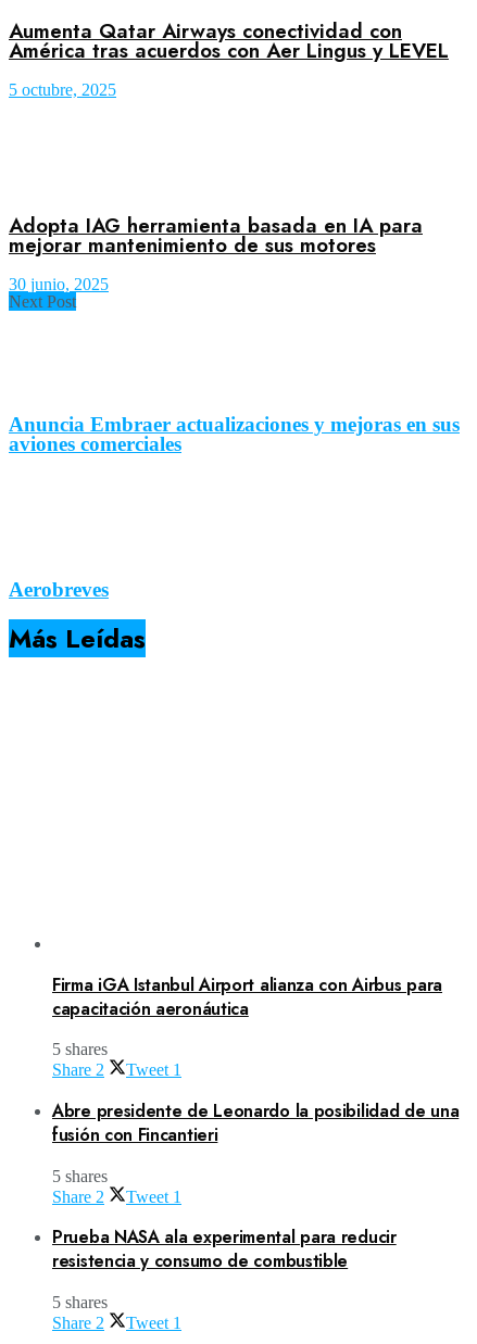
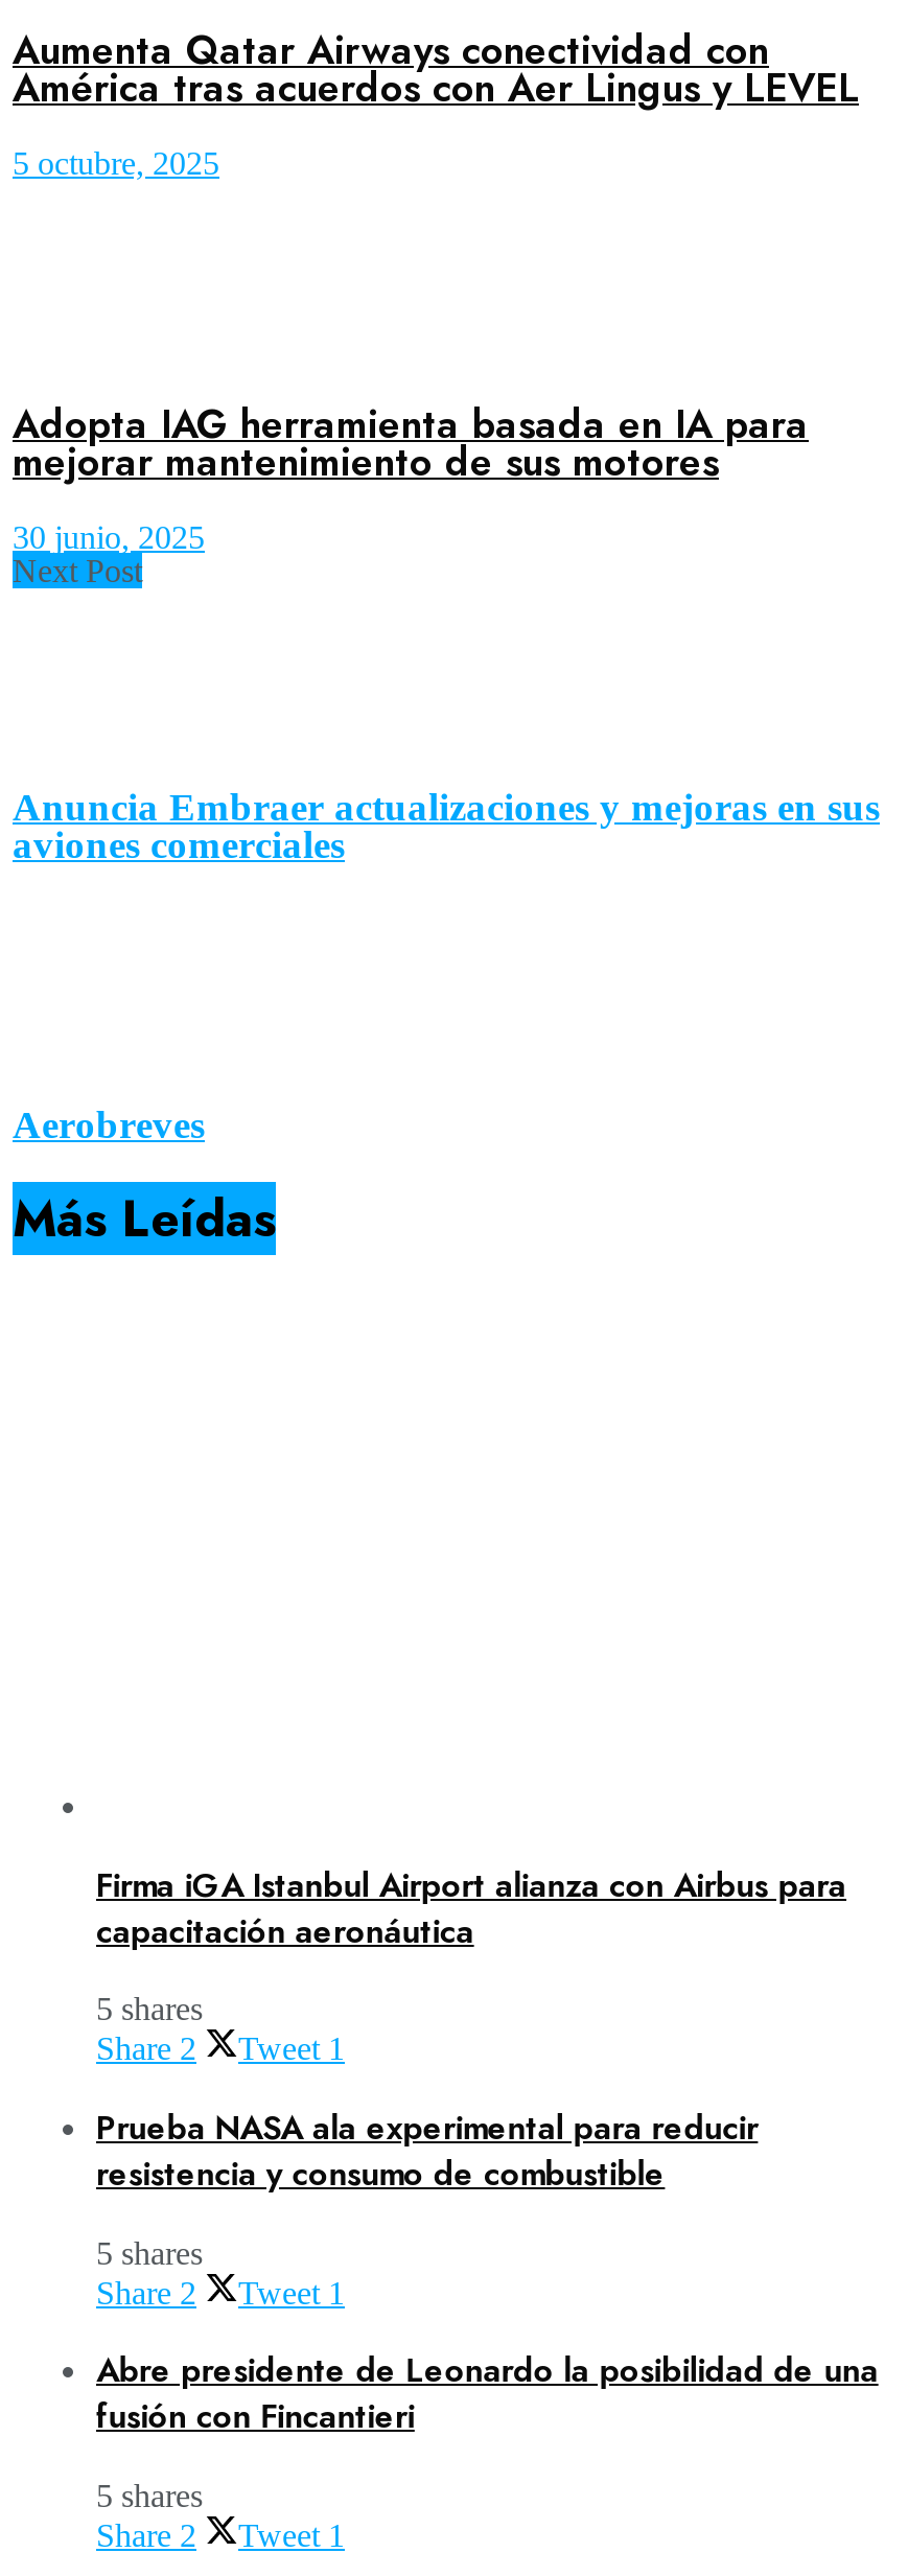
moved down: Abre presidente de Leonardo la posibilidad de una | fusión con Fincantieri

moved up: Prueba NASA ala experimental para reducir | resistencia y consumo de combustible
